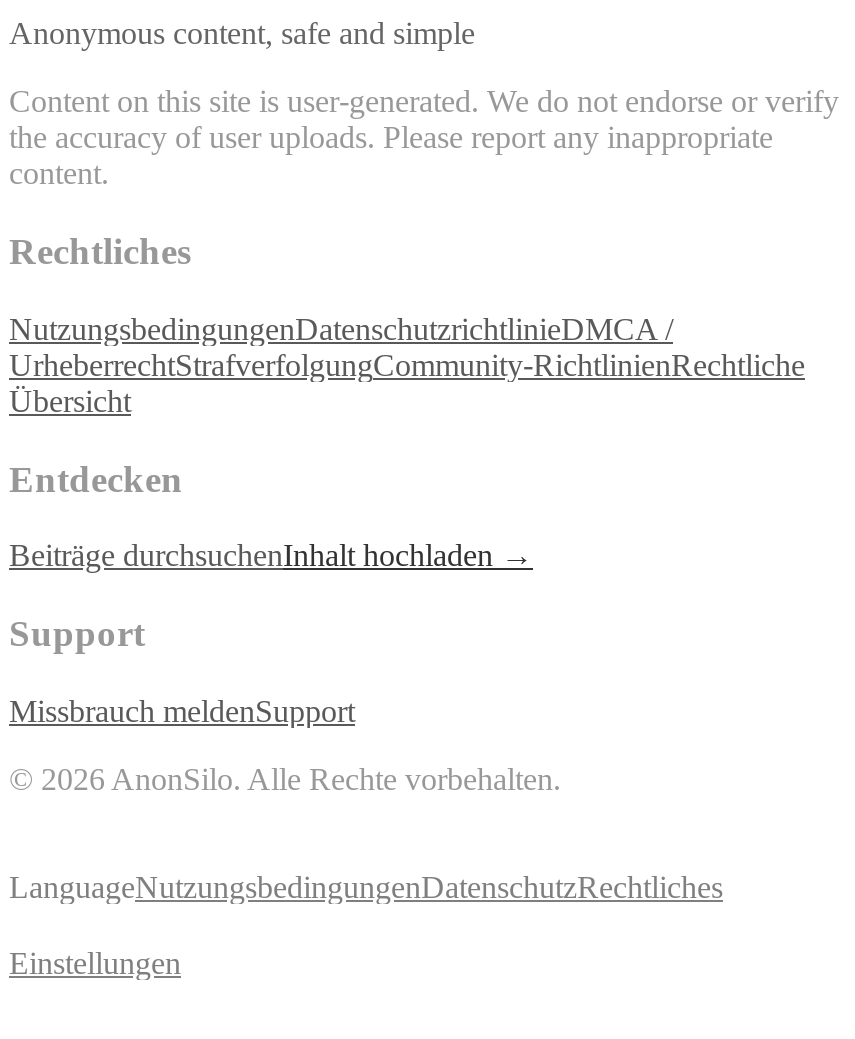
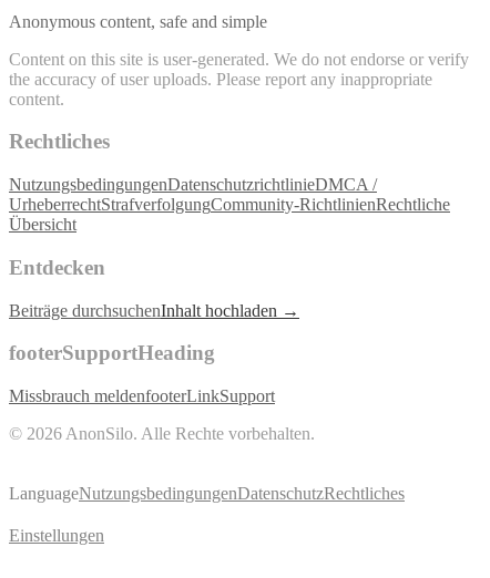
- Support
+ footerSupportHeading

- Missbrauch meldenSupport
+ Missbrauch meldenfooterLinkSupport
